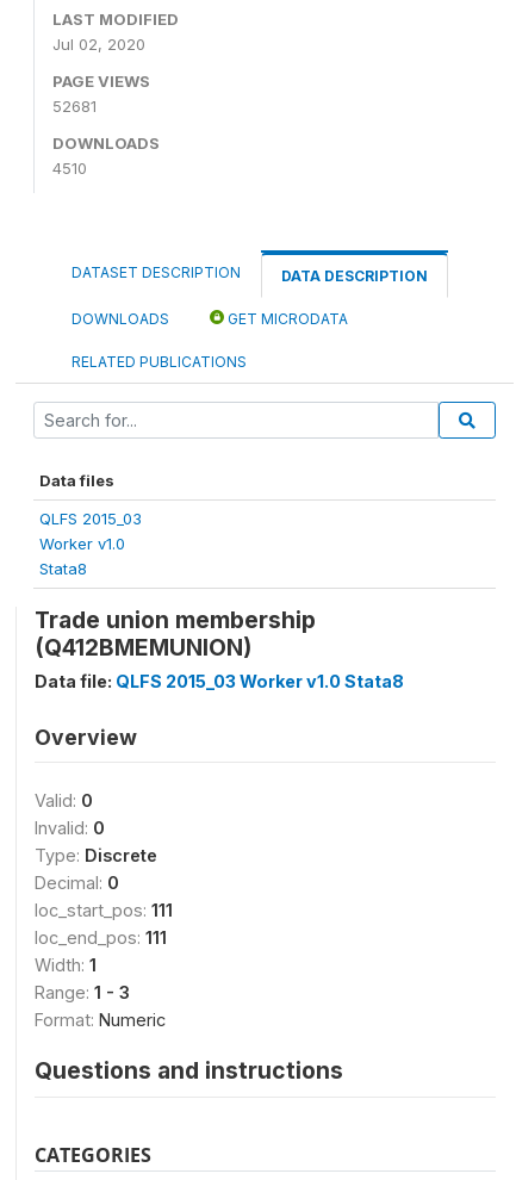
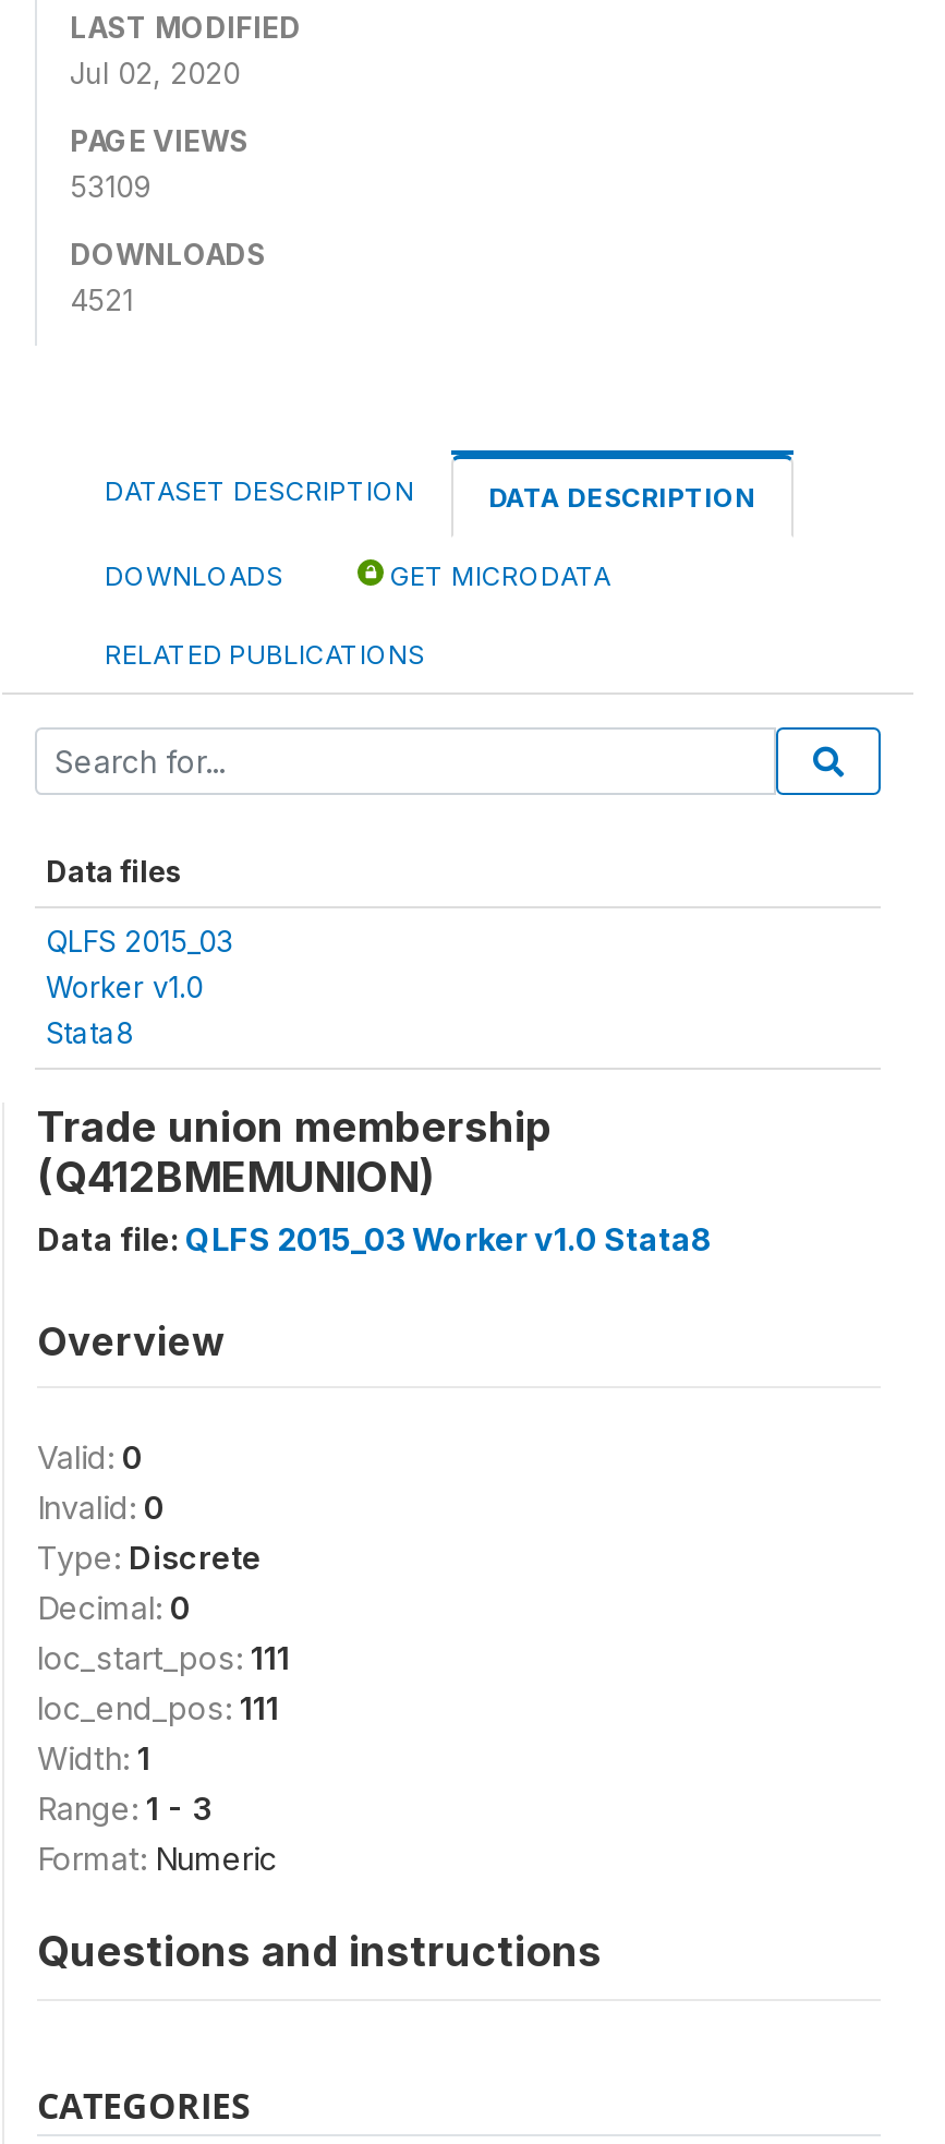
- 52681
+ 53109

- 4510
+ 4521
